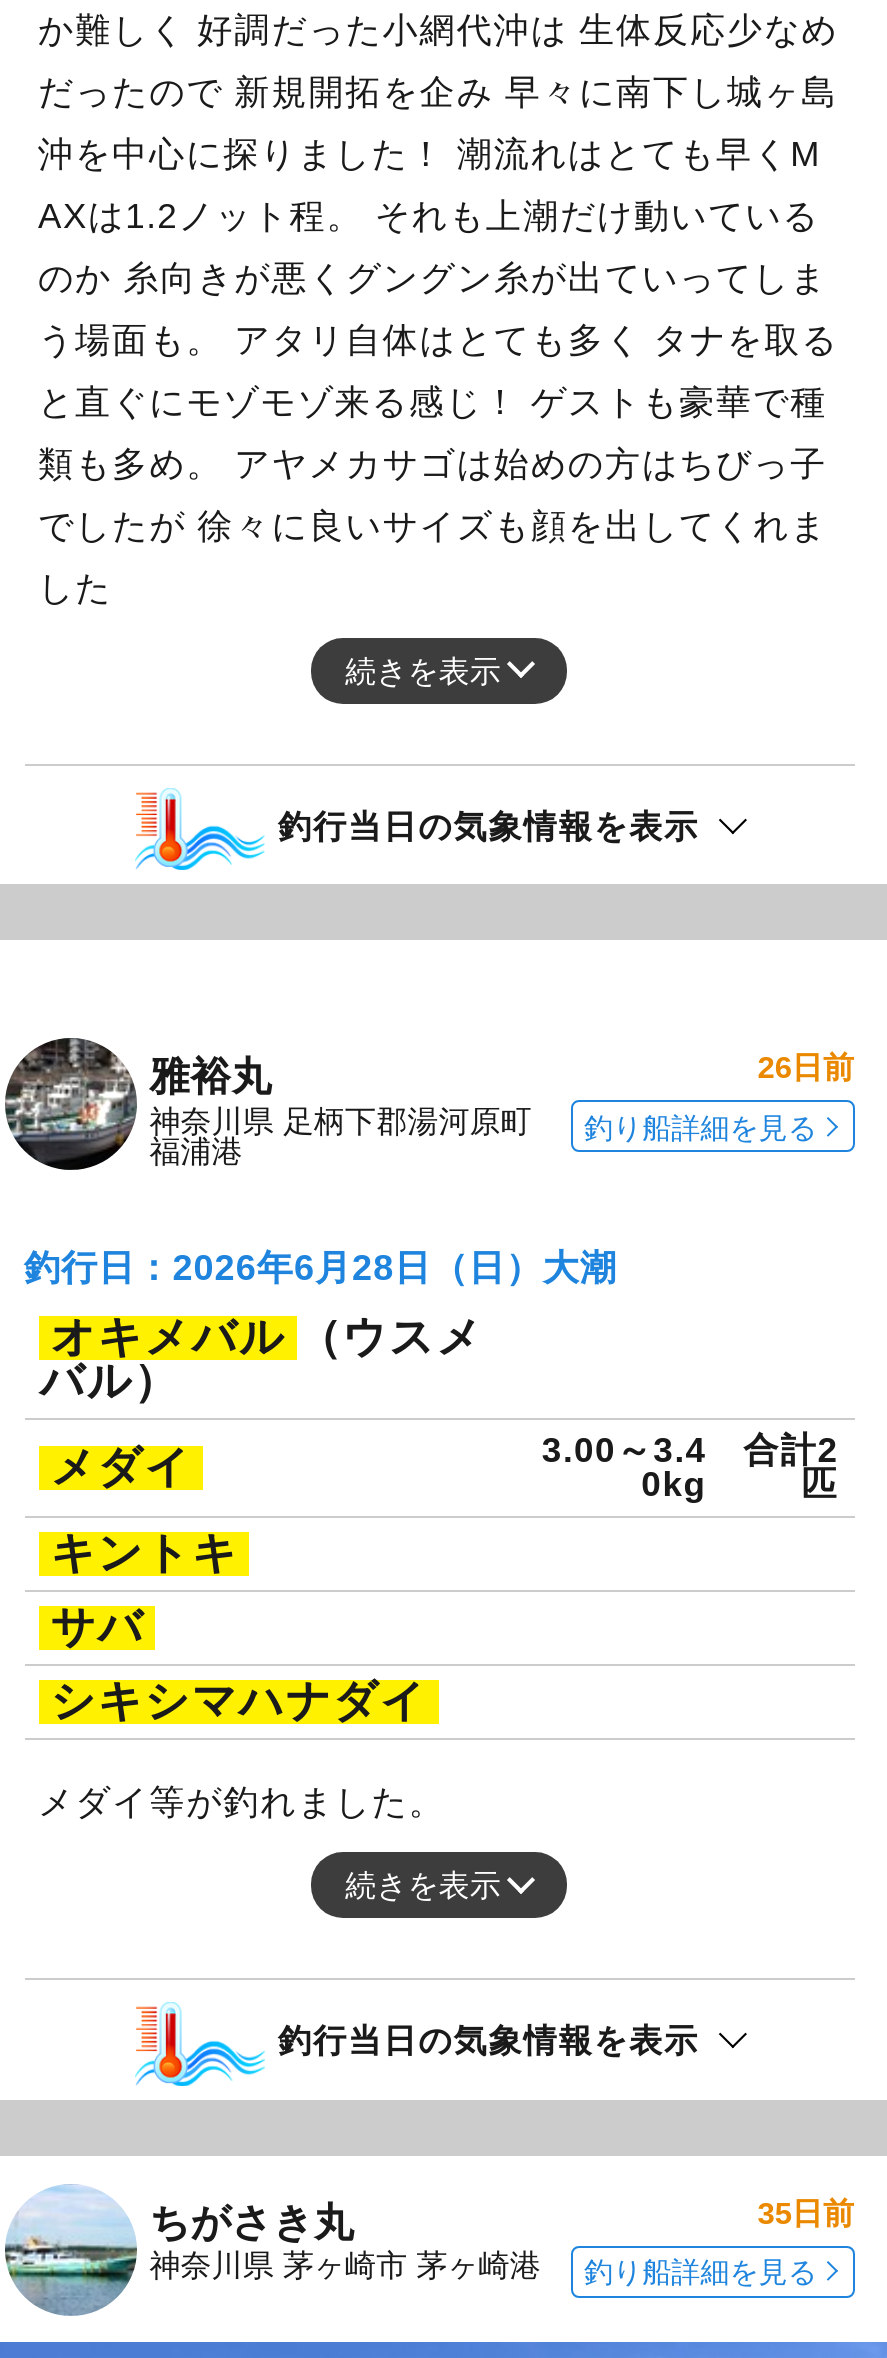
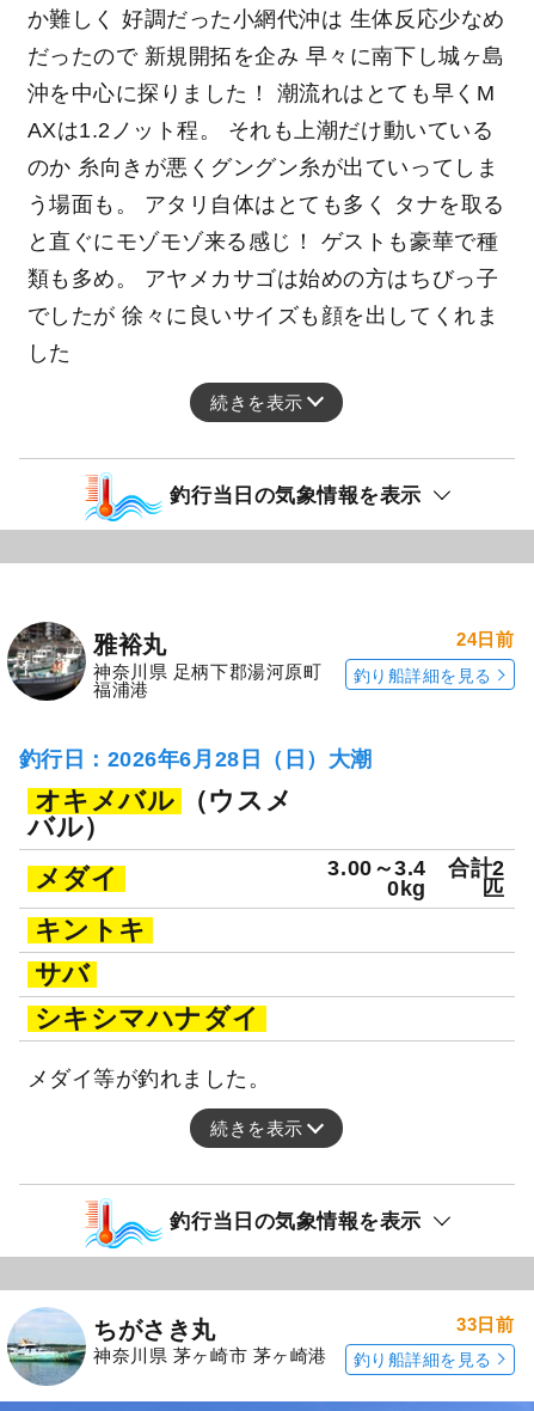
- 26日前
+ 24日前

- 35日前
+ 33日前
